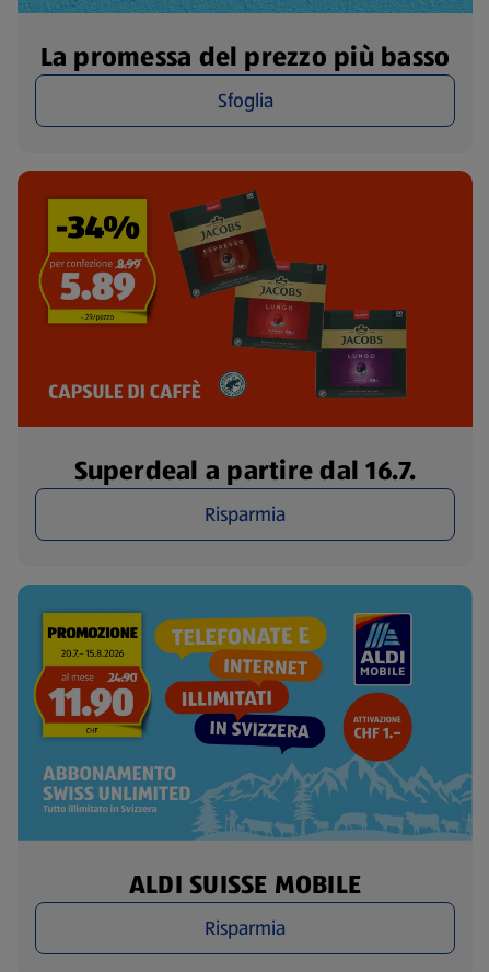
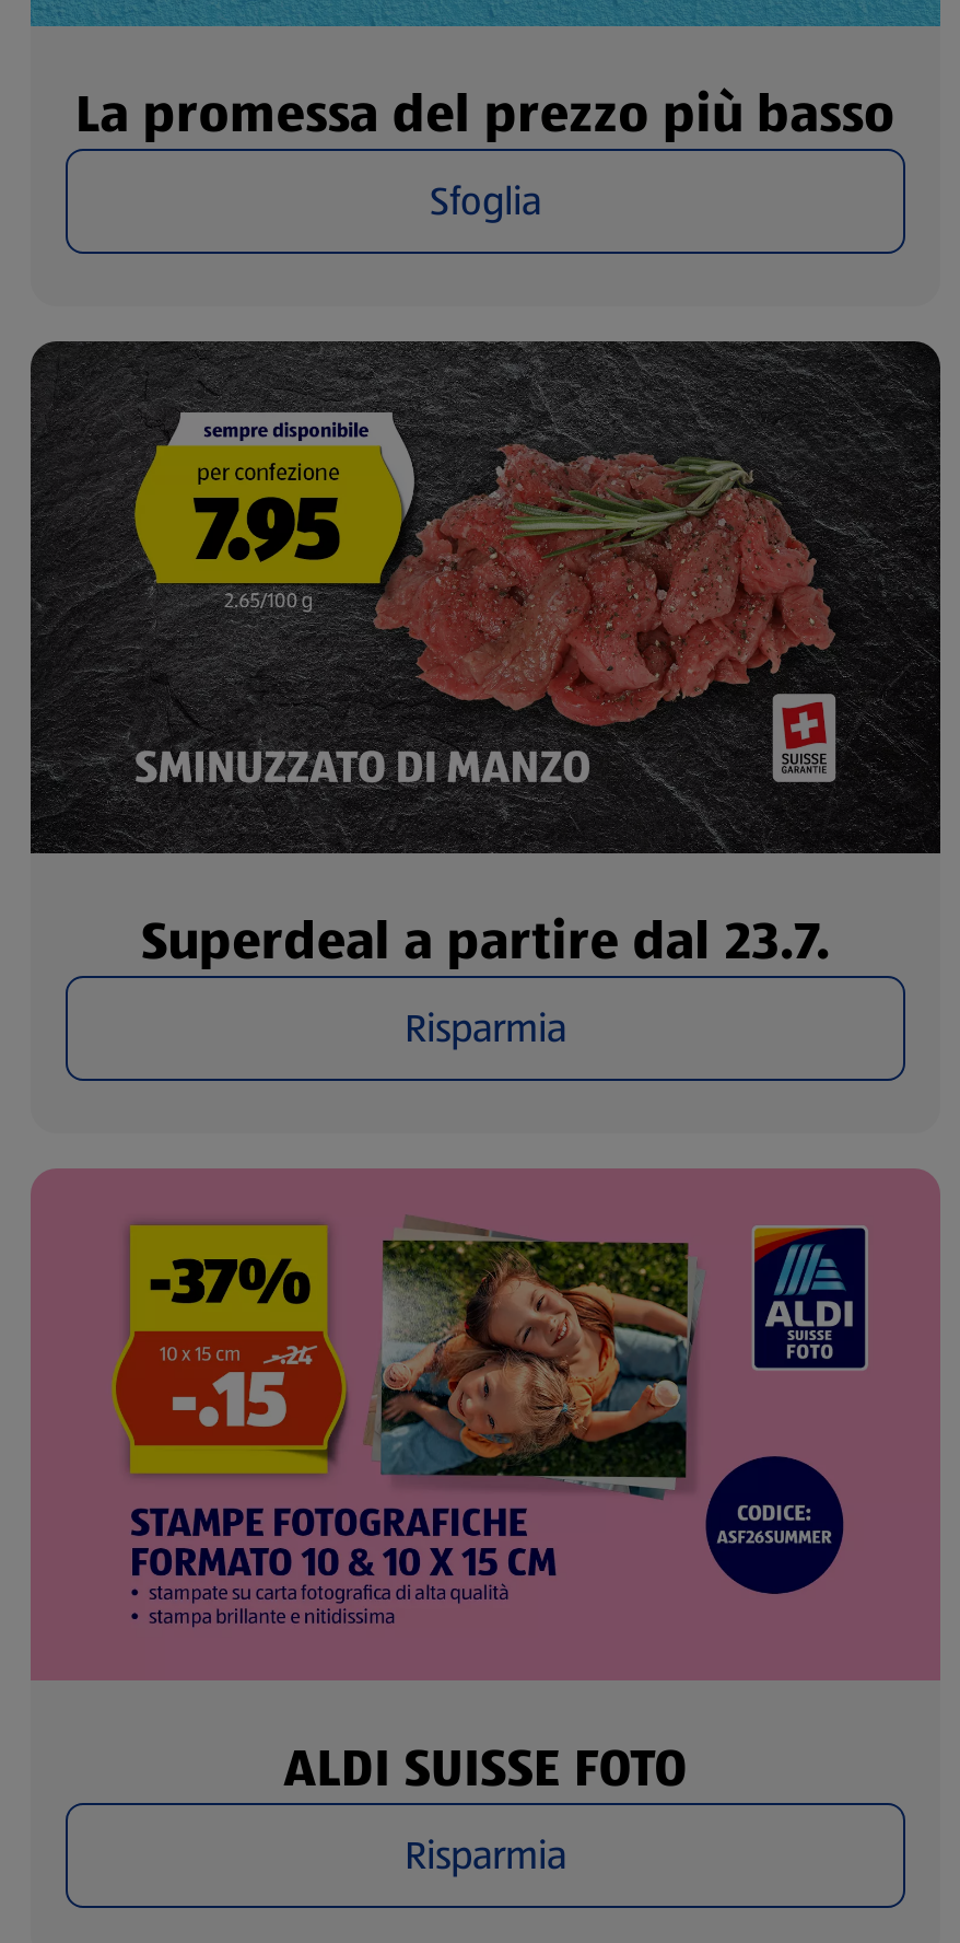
- [image]
- Superdeal a partire dal 16.7.
+ [image]
+ Superdeal a partire dal 23.7.

- [image]
- ALDI SUISSE MOBILE
+ [image]
+ ALDI SUISSE FOTO
